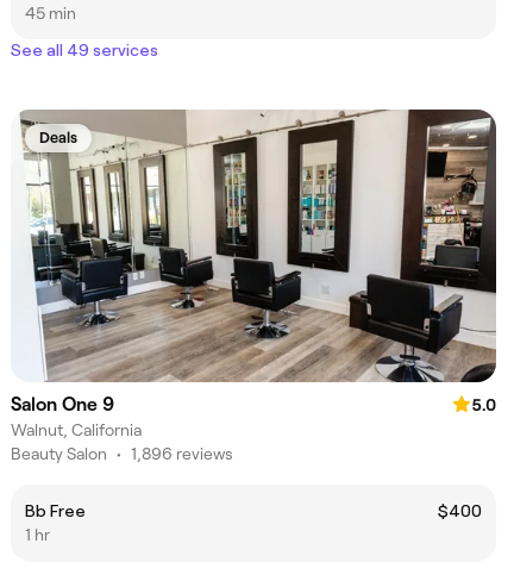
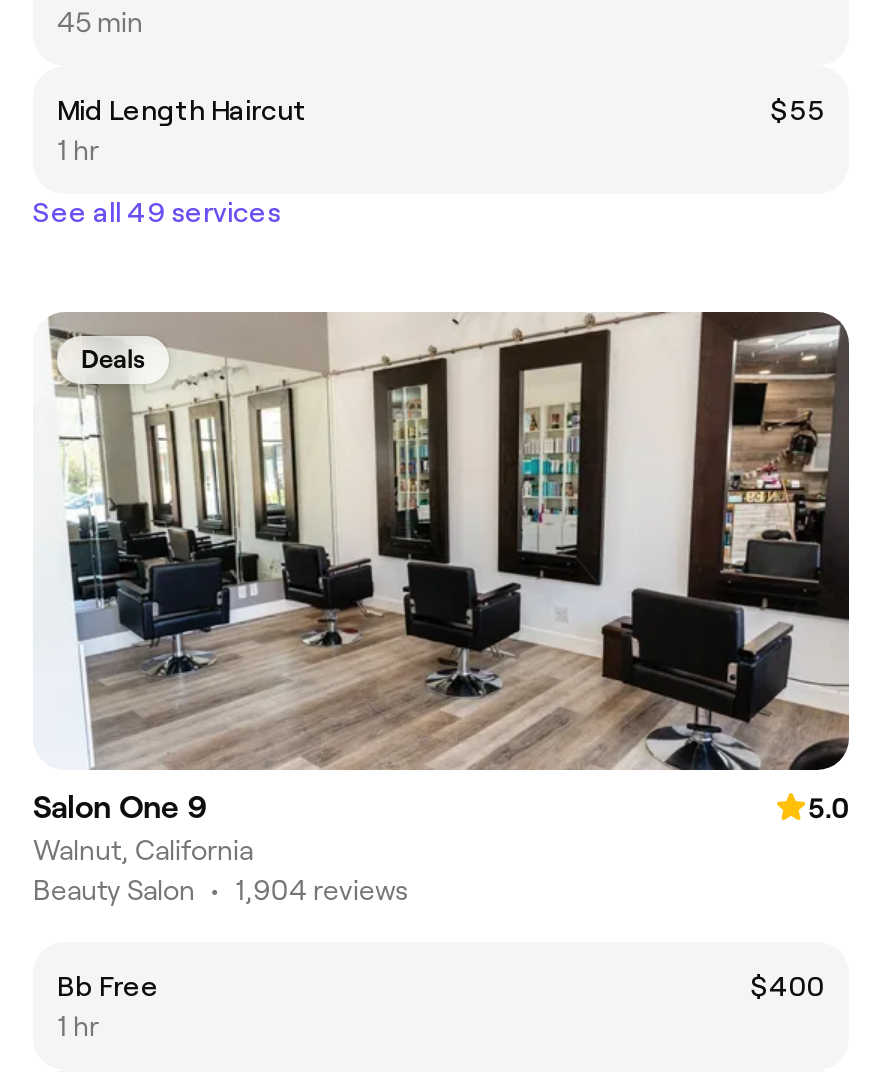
+ Mid Length Haircut
+ $55
+ 1 hr

- Beauty Salon • 1,896 reviews
+ Beauty Salon • 1,904 reviews
